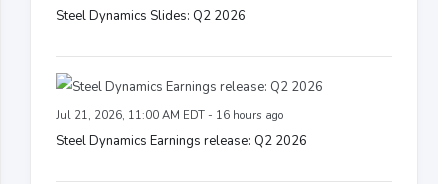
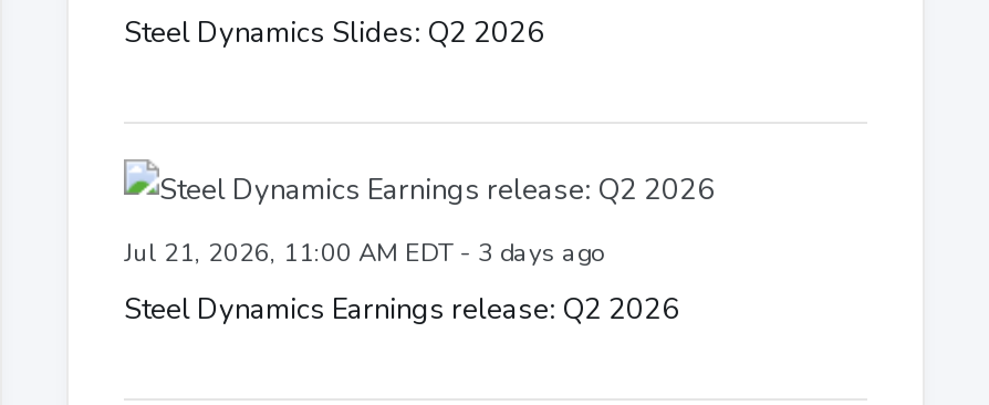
- Jul 21, 2026, 11:00 AM EDT - 16 hours ago
+ Jul 21, 2026, 11:00 AM EDT - 3 days ago
